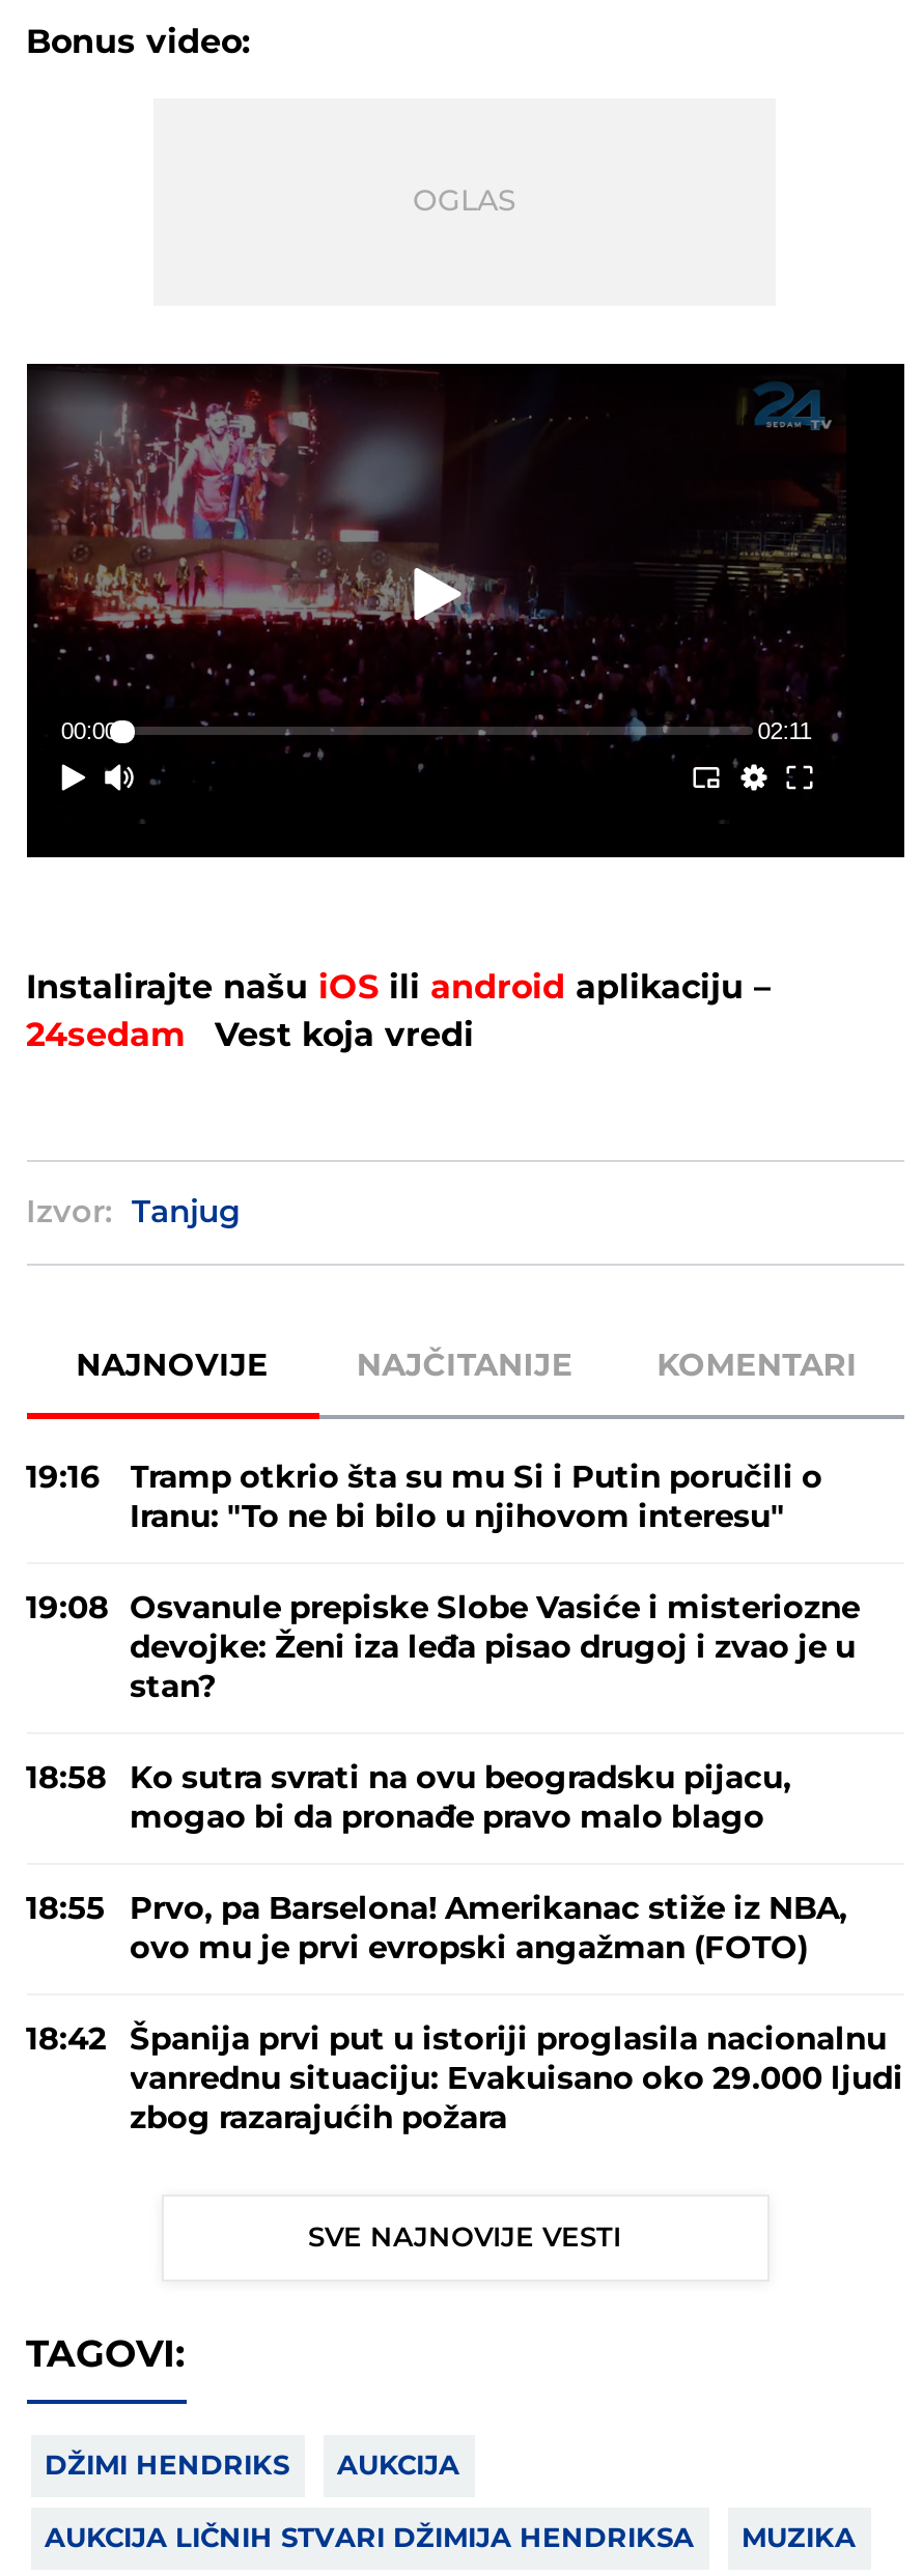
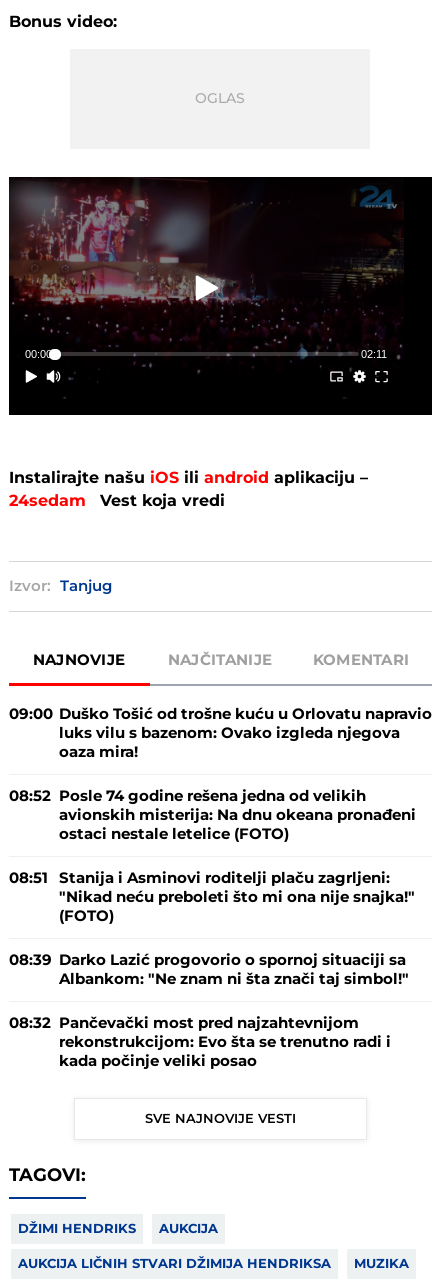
- 19:16
+ 09:00

- Tramp otkrio šta su mu Si i Putin poručili o
- Iranu: "To ne bi bilo u njihovom interesu"
+ Duško Tošić od trošne kuću u Orlovatu napravio
+ luks vilu s bazenom: Ovako izgleda njegova
+ oaza mira!

- 19:08
+ 08:52

- Osvanule prepiske Slobe Vasiće i misteriozne
- devojke: Ženi iza leđa pisao drugoj i zvao je u
- stan?
+ Posle 74 godine rešena jedna od velikih
+ avionskih misterija: Na dnu okeana pronađeni
+ ostaci nestale letelice (FOTO)

- 18:58
+ 08:51

- Ko sutra svrati na ovu beogradsku pijacu,
- mogao bi da pronađe pravo malo blago
+ Stanija i Asminovi roditelji plaču zagrljeni:
+ "Nikad neću preboleti što mi ona nije snajka!"
+ (FOTO)

- 18:55
+ 08:39

- Prvo, pa Barselona! Amerikanac stiže iz NBA,
- ovo mu je prvi evropski angažman (FOTO)
+ Darko Lazić progovorio o spornoj situaciji sa
+ Albankom: "Ne znam ni šta znači taj simbol!"

- 18:42
+ 08:32

- Španija prvi put u istoriji proglasila nacionalnu
- vanrednu situaciju: Evakuisano oko 29.000 ljudi
- zbog razarajućih požara
+ Pančevački most pred najzahtevnijom
+ rekonstrukcijom: Evo šta se trenutno radi i
+ kada počinje veliki posao
